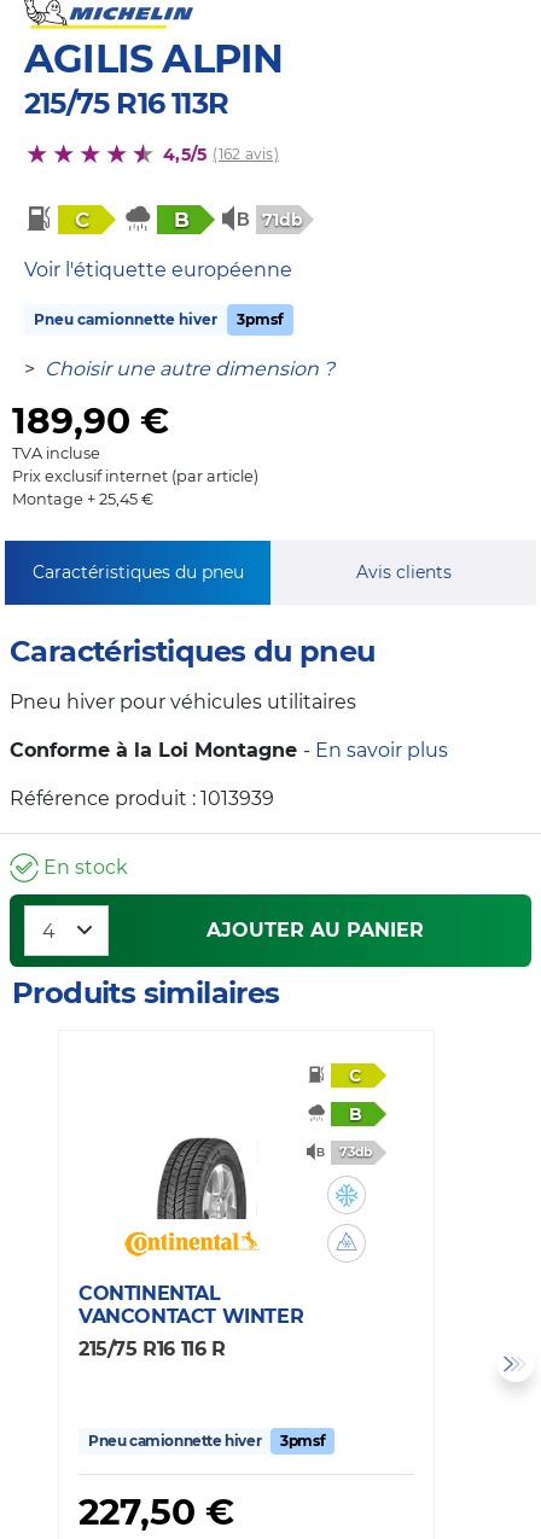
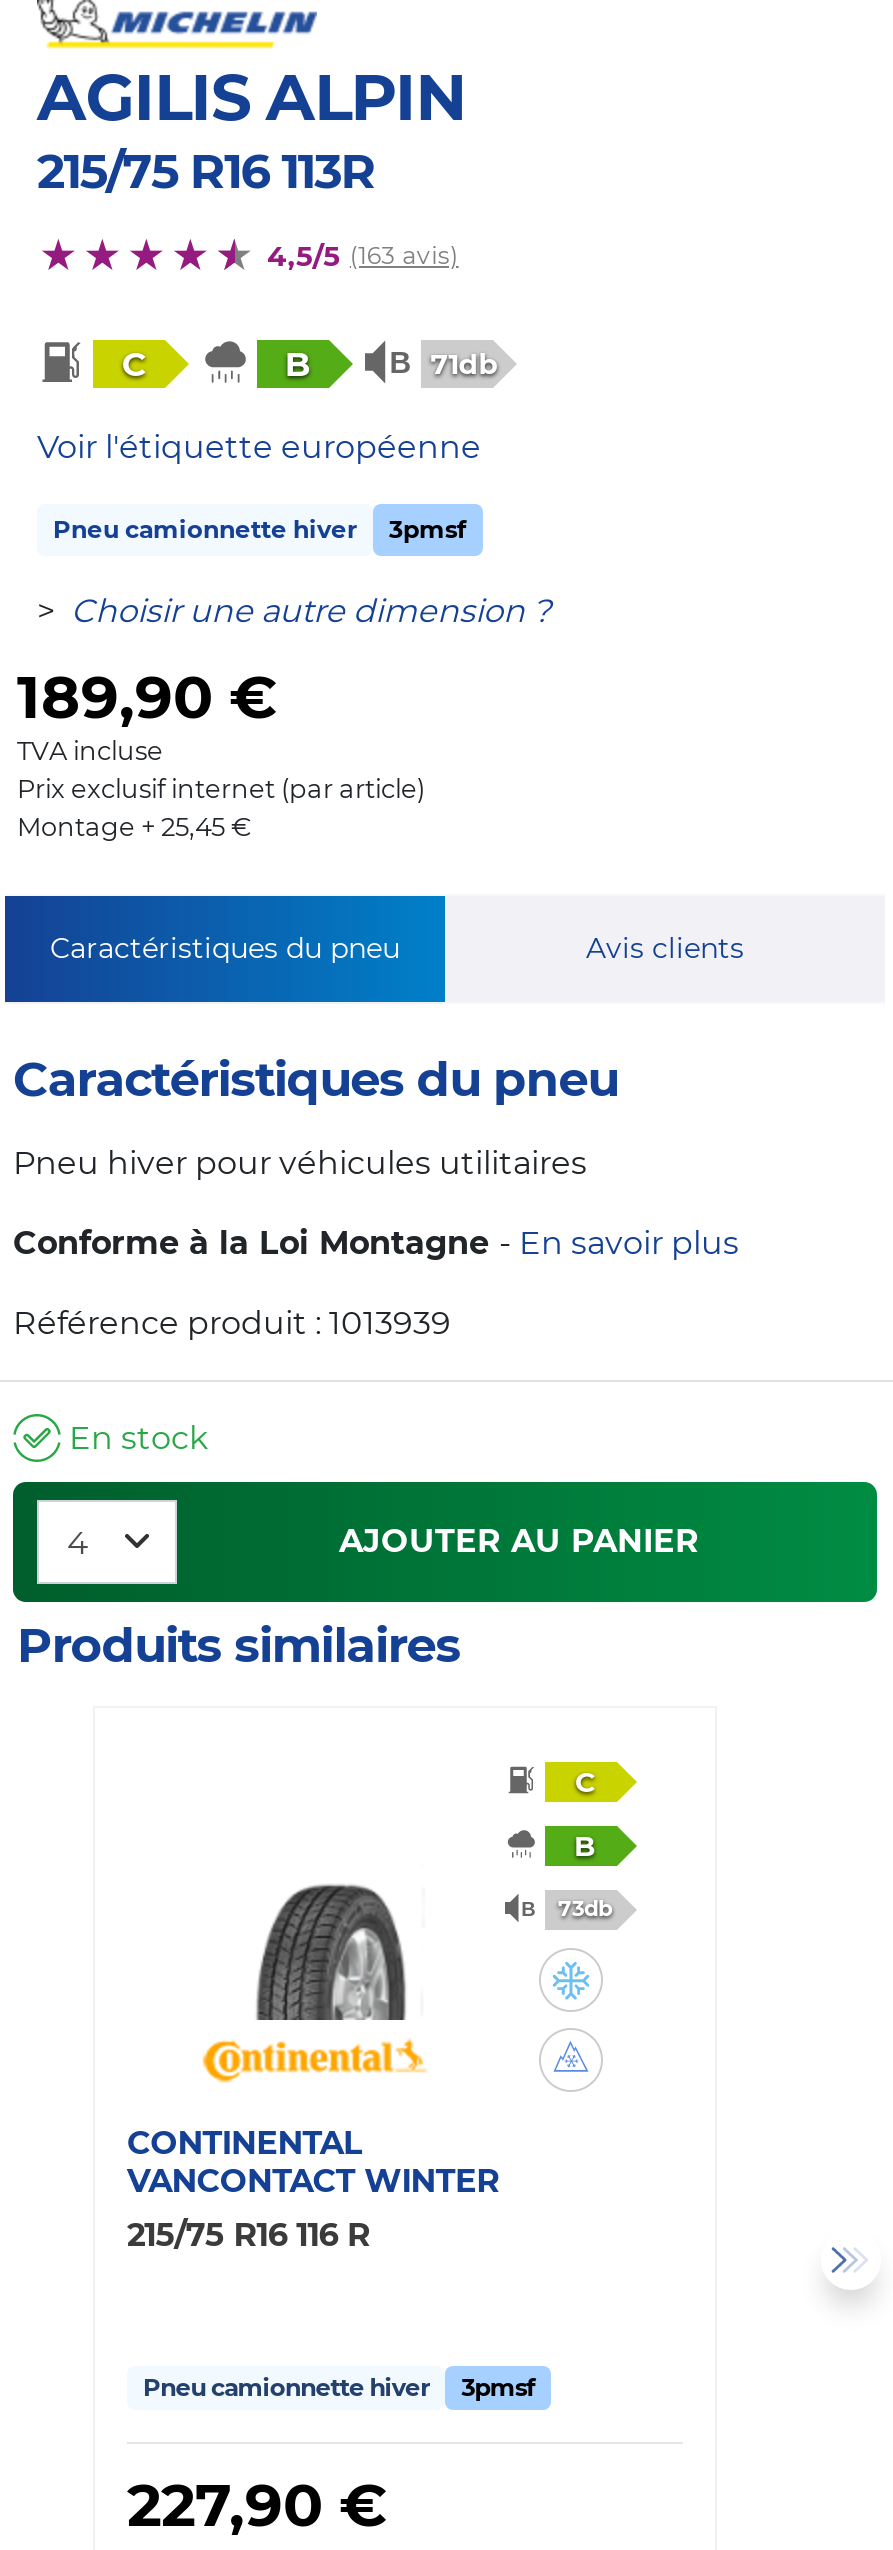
- 4,5/5 (162 avis)
+ 4,5/5 (163 avis)

- 227,50 €
+ 227,90 €
